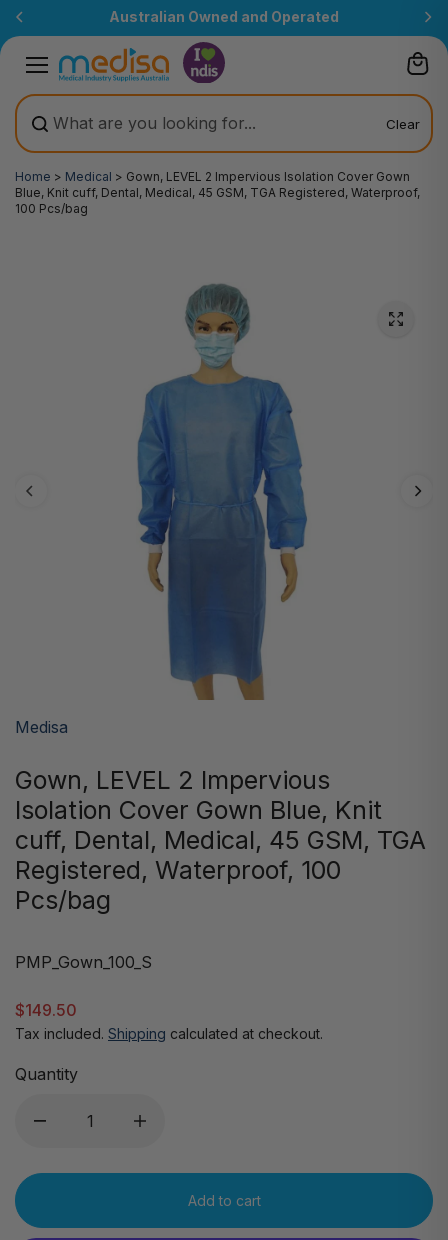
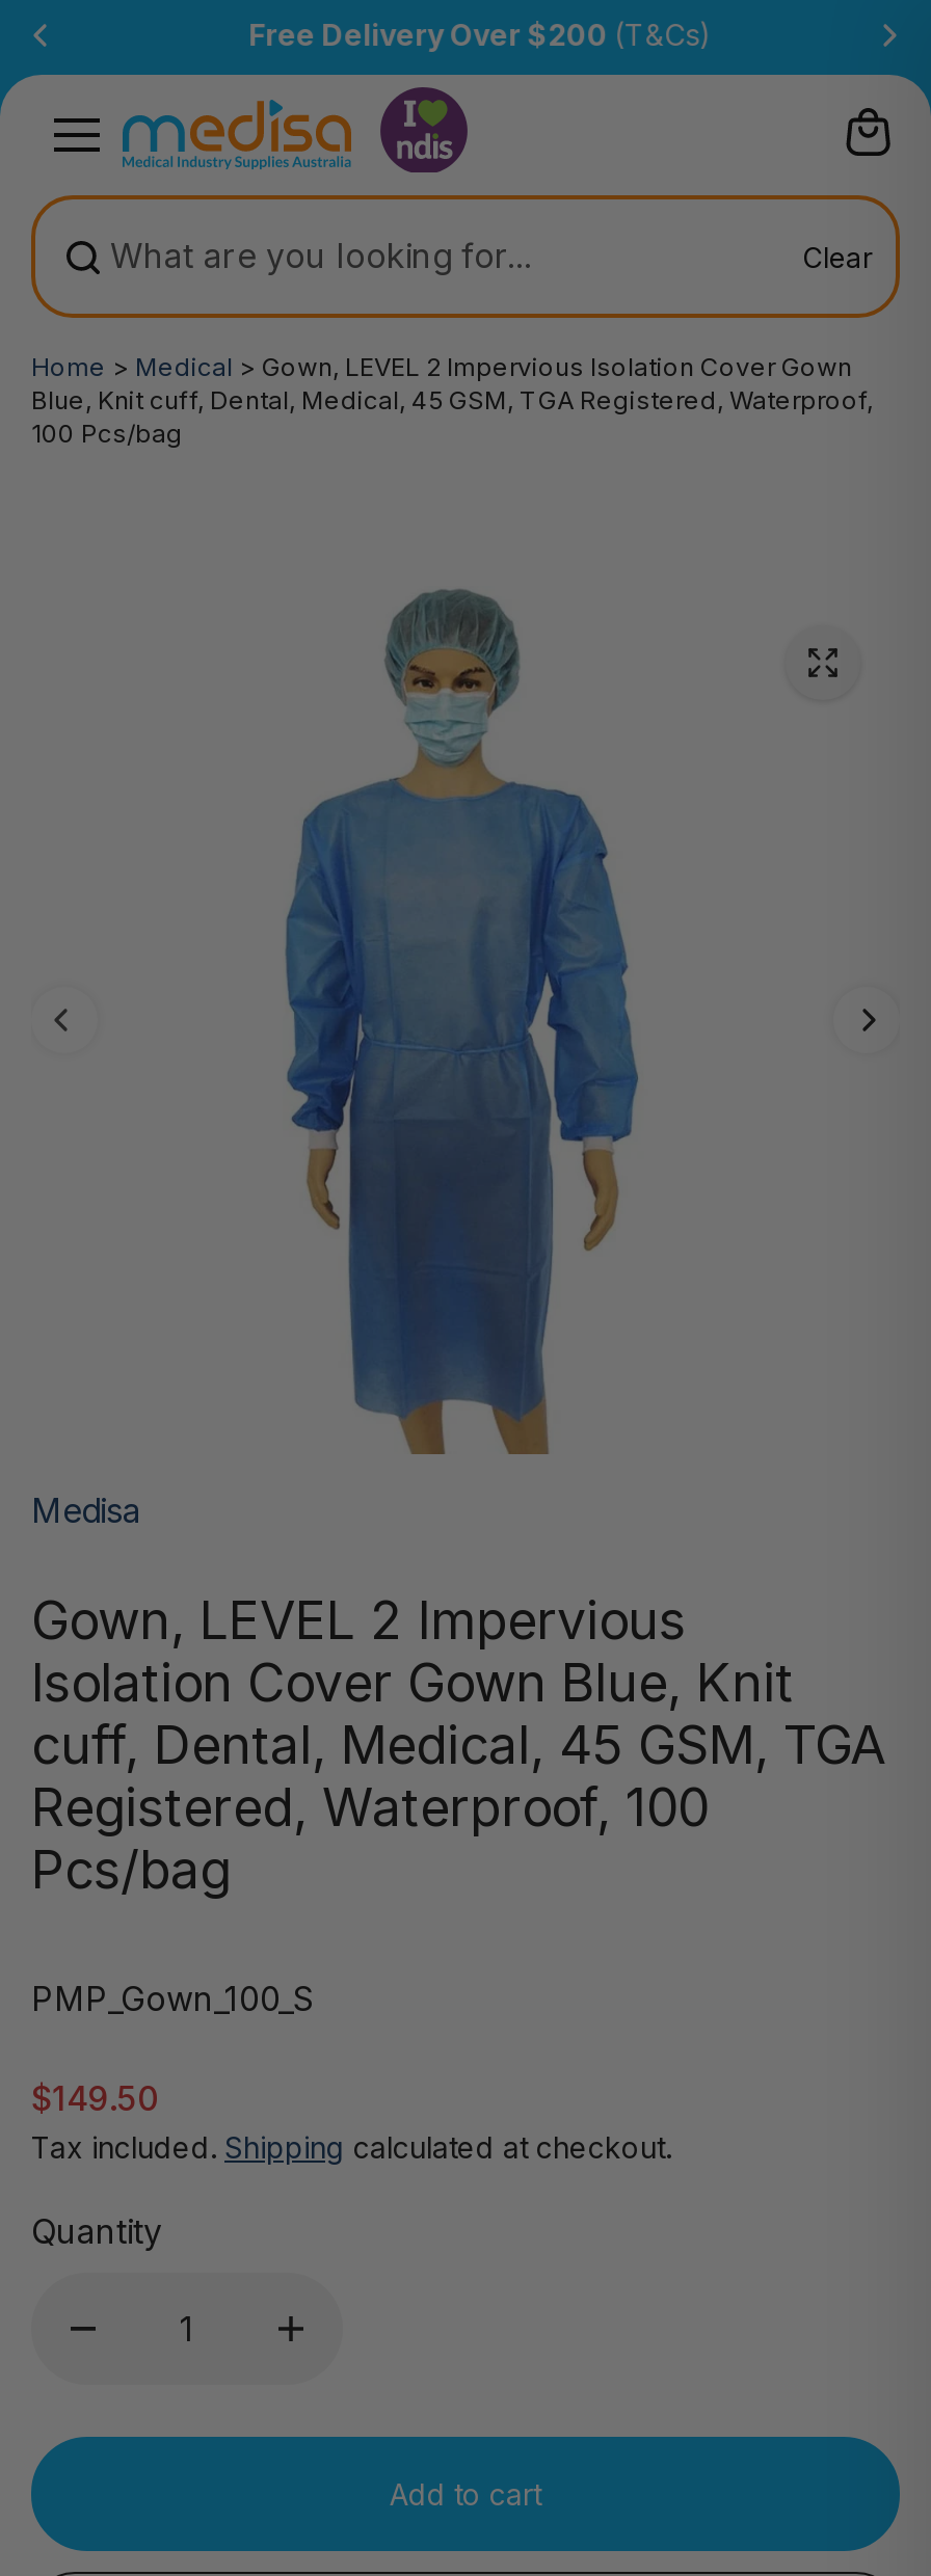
- Australian Owned and Operated
+ Free Delivery Over $200(T&Cs)
